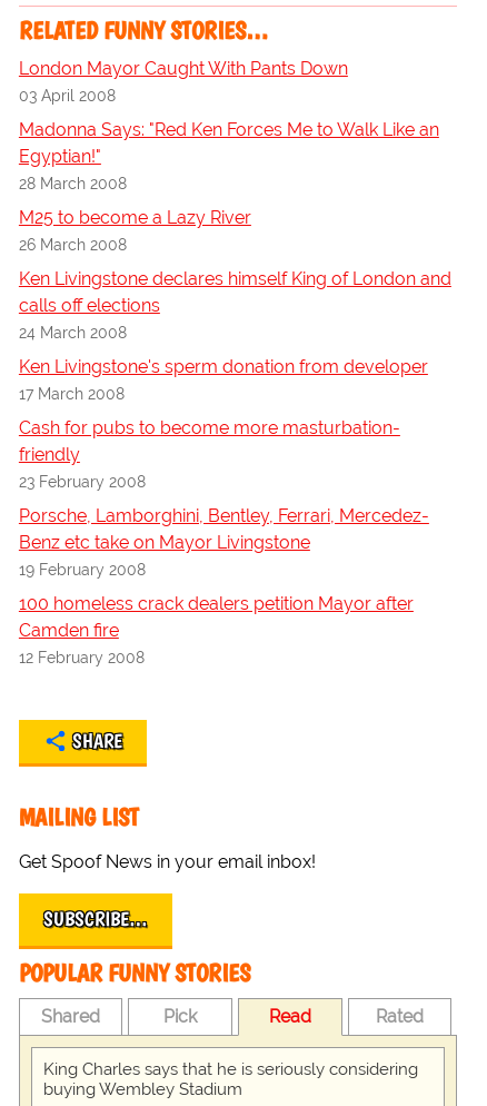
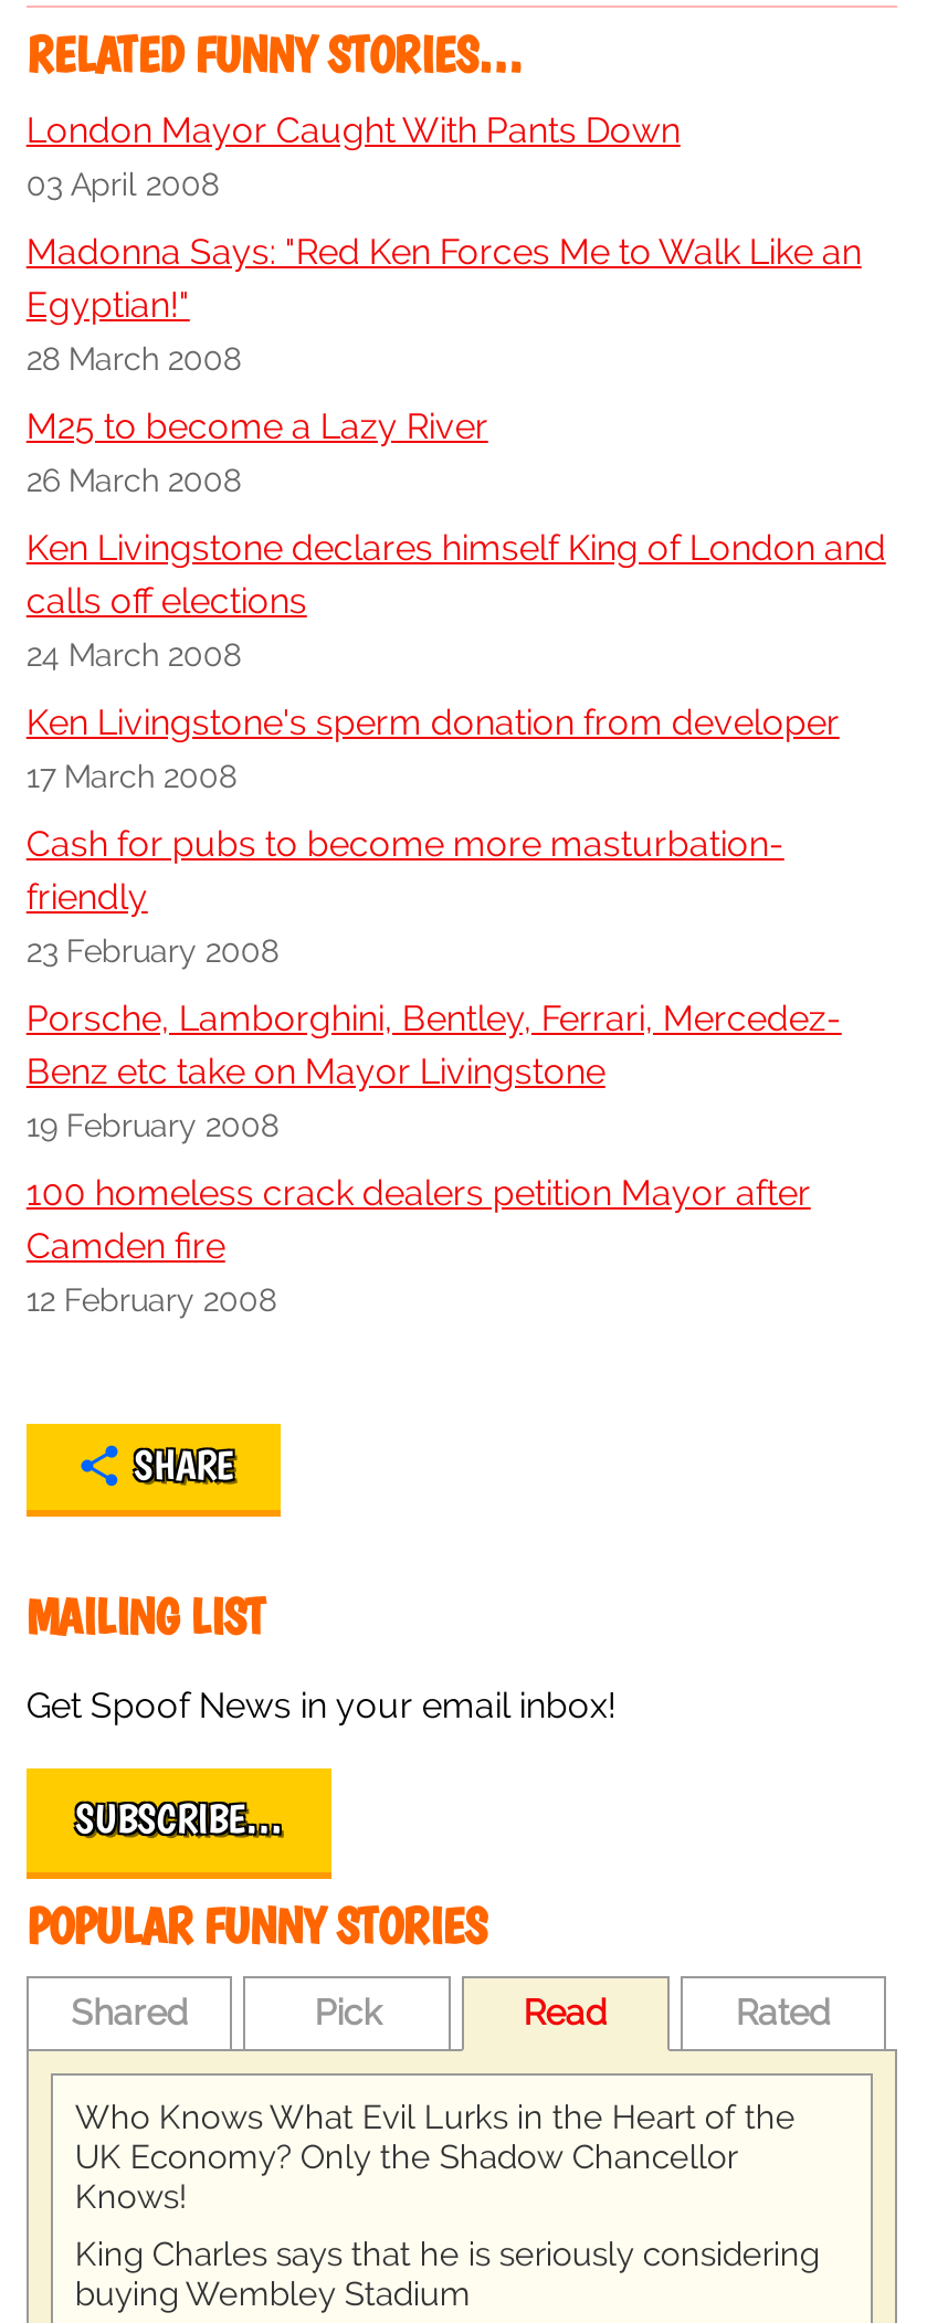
+ Who Knows What Evil Lurks in the Heart of the
+ UK Economy? Only the Shadow Chancellor
+ Knows!
